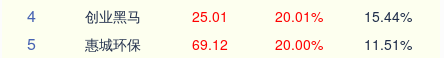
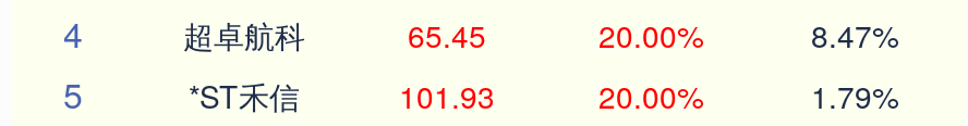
- 创业黑马
- 25.01
- 20.01%
- 15.44%
+ 超卓航科
+ 65.45
+ 20.00%
+ 8.47%

- 惠城环保
- 69.12
+ *ST禾信
+ 101.93

- 11.51%
+ 1.79%
